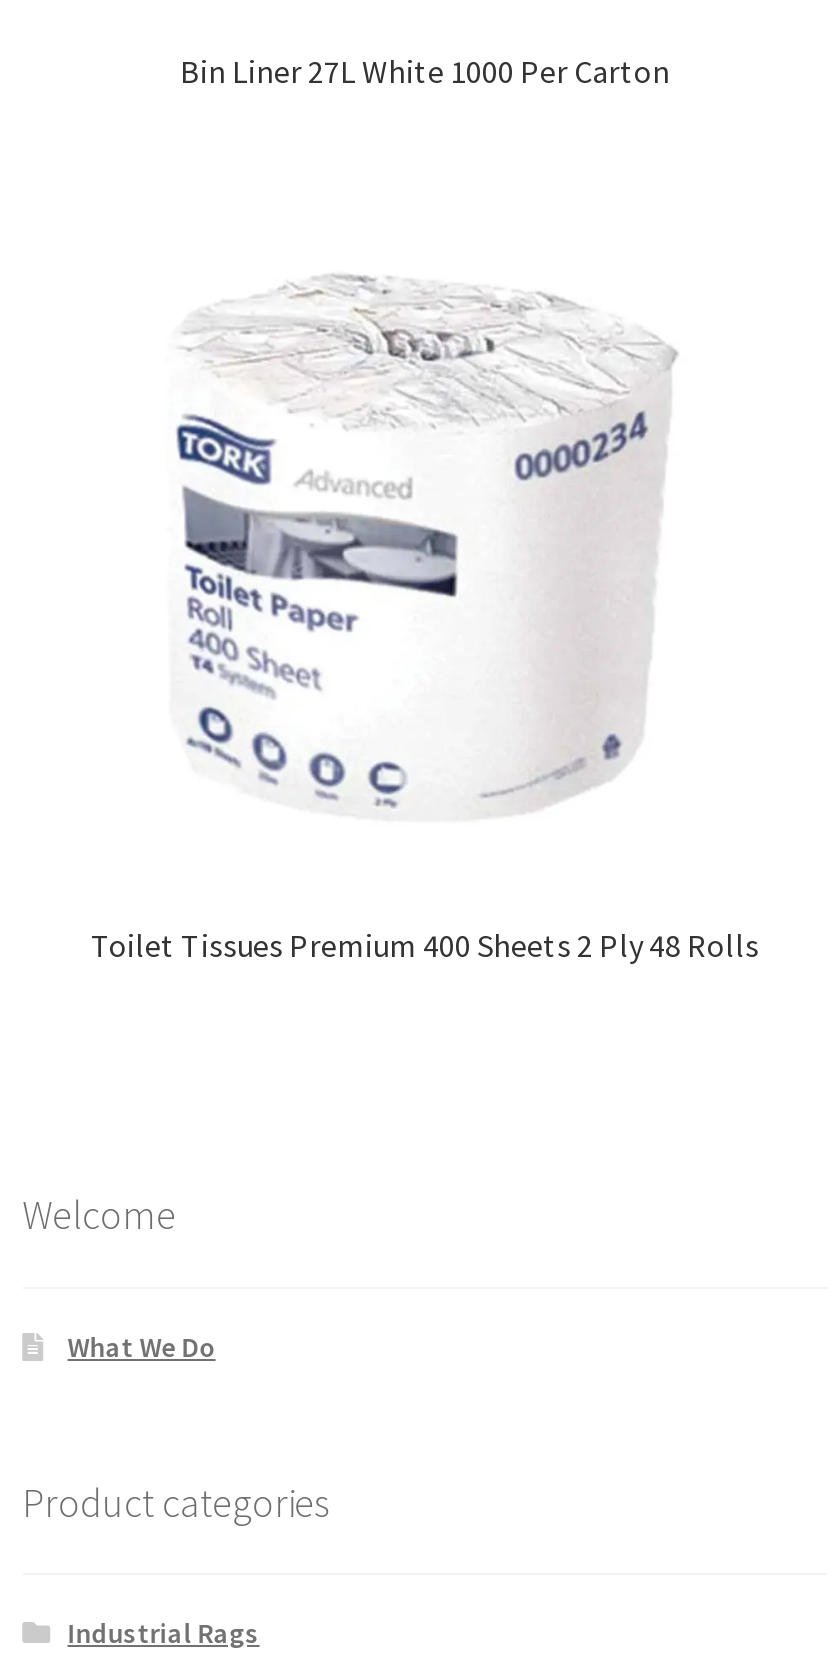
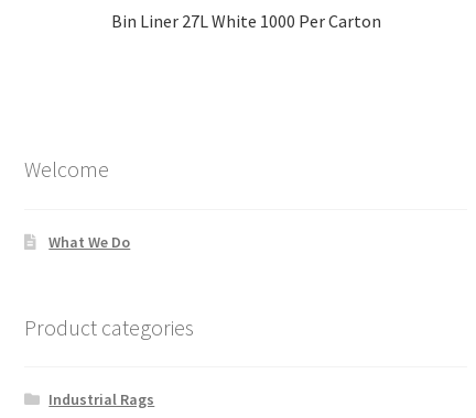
- [image]

- Toilet Tissues Premium 400 Sheets 2 Ply 48 Rolls
